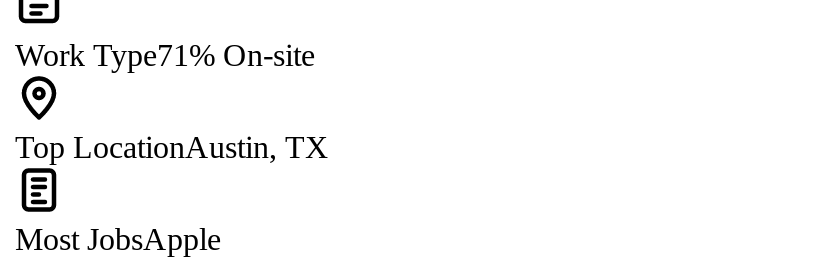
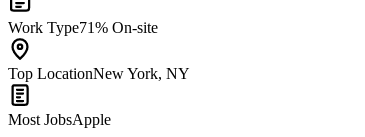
- Top LocationAustin, TX
+ Top LocationNew York, NY
